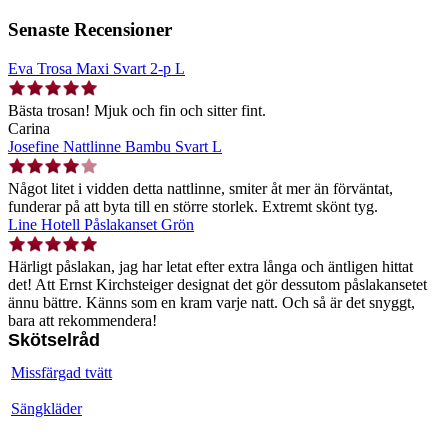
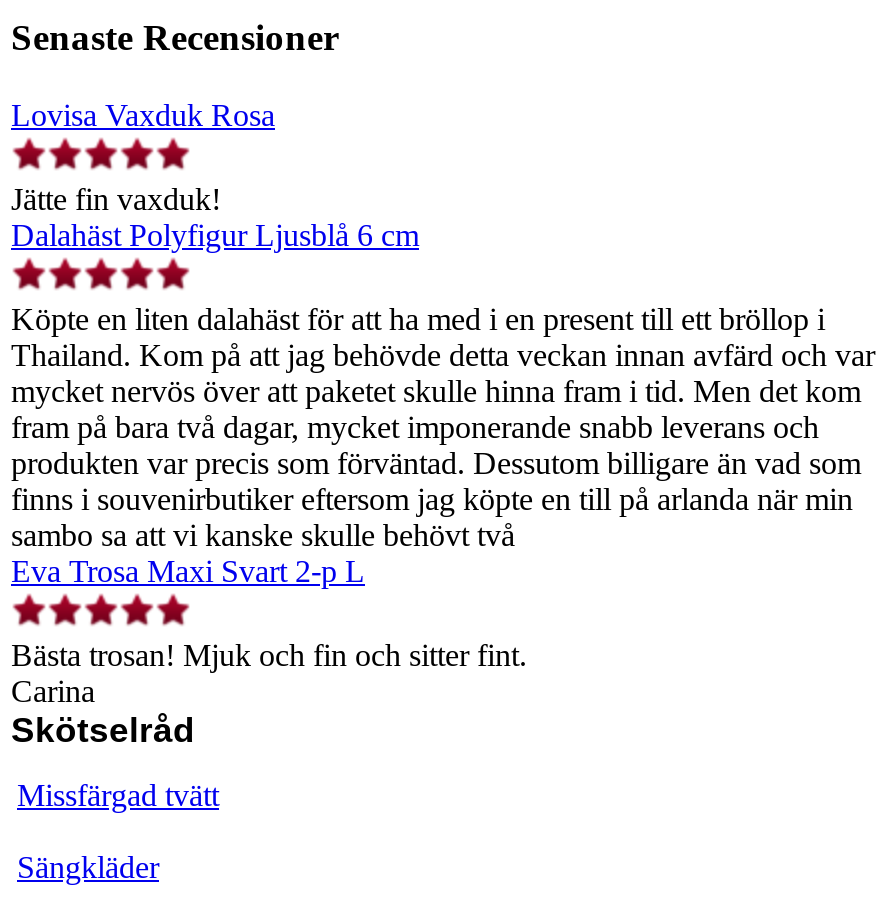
+ Lovisa Vaxduk Rosa
+ Jätte fin vaxduk!
+ Dalahäst Polyfigur Ljusblå 6 cm
+ Köpte en liten dalahäst för att ha med i en present till ett bröllop i
+ Thailand. Kom på att jag behövde detta veckan innan avfärd och var
+ mycket nervös över att paketet skulle hinna fram i tid. Men det kom
+ fram på bara två dagar, mycket imponerande snabb leverans och
+ produkten var precis som förväntad. Dessutom billigare än vad som
+ finns i souvenirbutiker eftersom jag köpte en till på arlanda när min
+ sambo sa att vi kanske skulle behövt två

moved down: Eva Trosa Maxi Svart 2-p L | Bästa trosan! Mjuk och fin och sitter fint. | Carina

- Josefine Nattlinne Bambu Svart L
- Något litet i vidden detta nattlinne, smiter åt mer än förväntat,
- funderar på att byta till en större storlek. Extremt skönt tyg.
- Line Hotell Påslakanset Grön
- Härligt påslakan, jag har letat efter extra långa och äntligen hittat
- det! Att Ernst Kirchsteiger designat det gör dessutom påslakansetet
- ännu bättre. Känns som en kram varje natt. Och så är det snyggt,
- bara att rekommendera!
